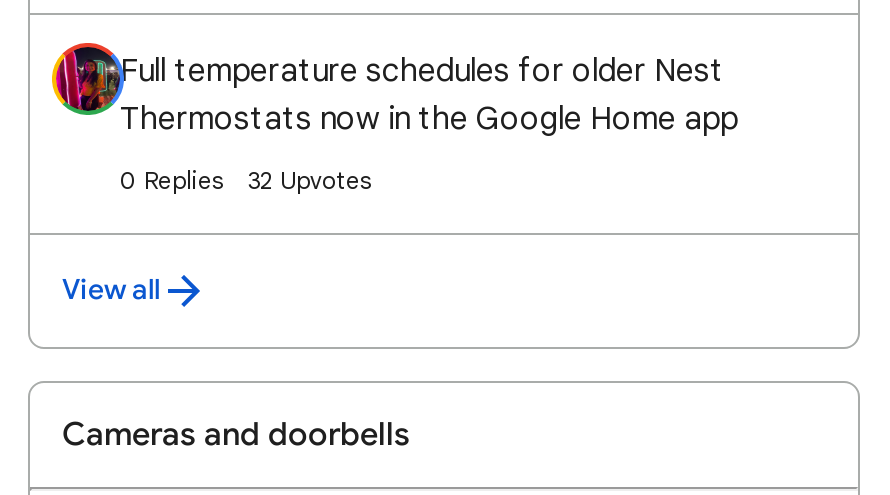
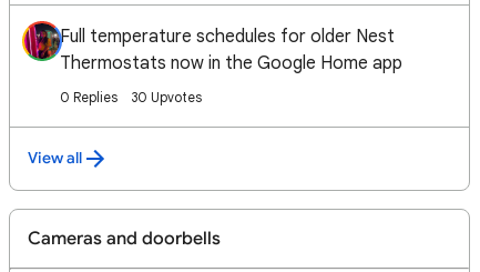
- 32 Upvotes
+ 30 Upvotes
